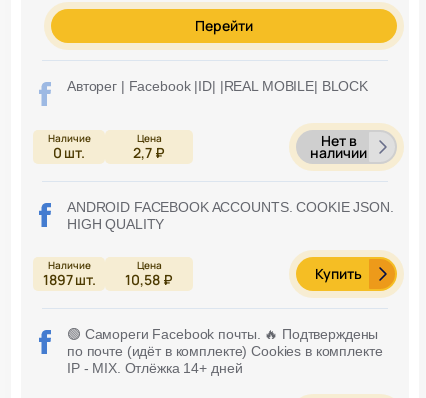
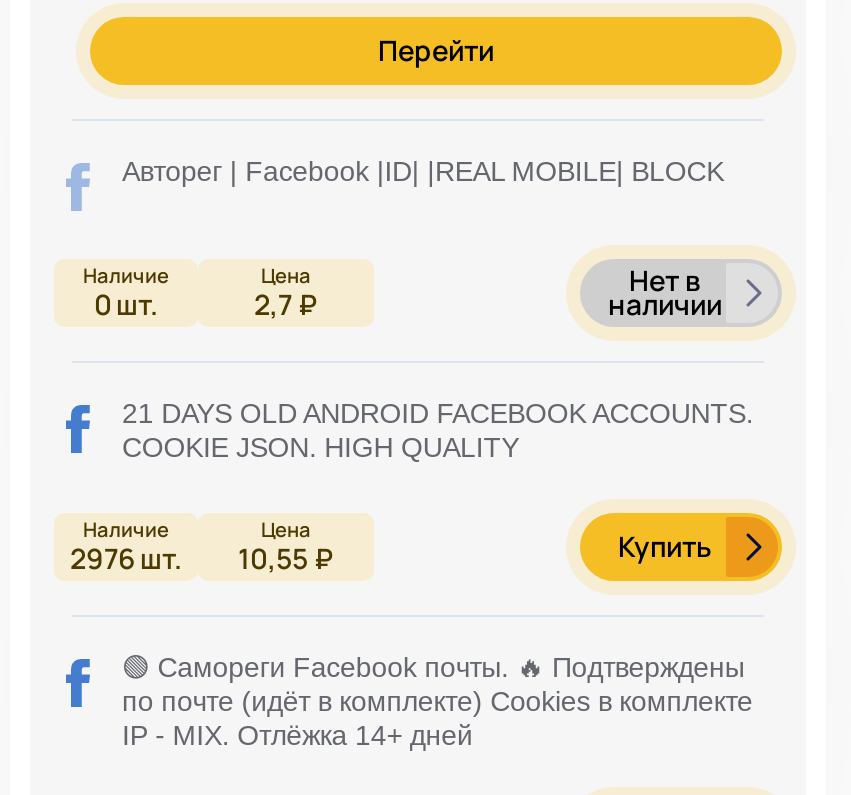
- ANDROID FACEBOOK ACCOUNTS. COOKIE JSON.
- HIGH QUALITY
+ 21 DAYS OLD ANDROID FACEBOOK ACCOUNTS.
+ COOKIE JSON. HIGH QUALITY

- 1897 шт.
- 10,58 ₽
+ 2976 шт.
+ 10,55 ₽
